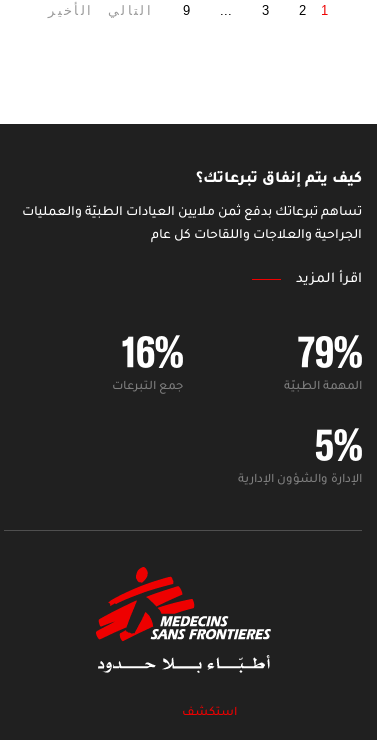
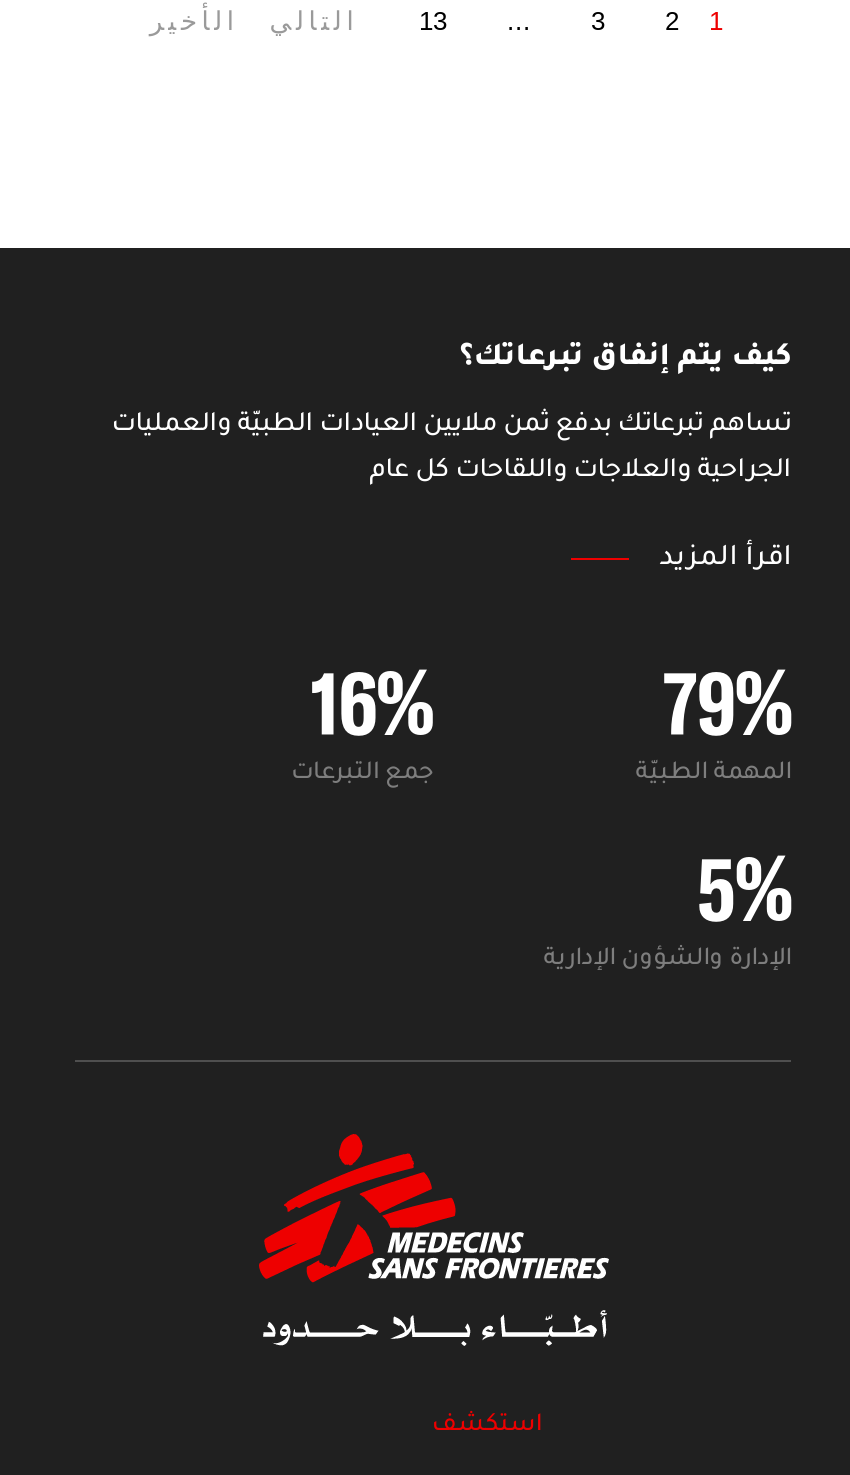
- 9
+ 13
